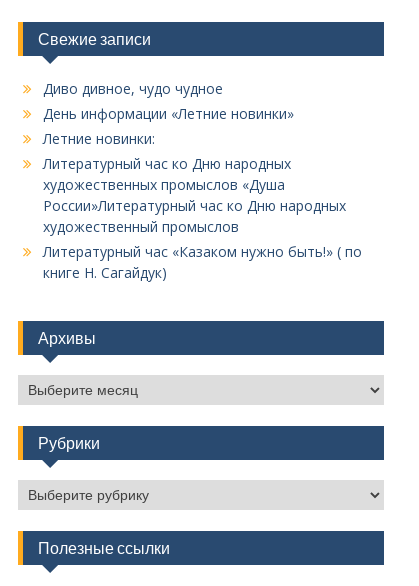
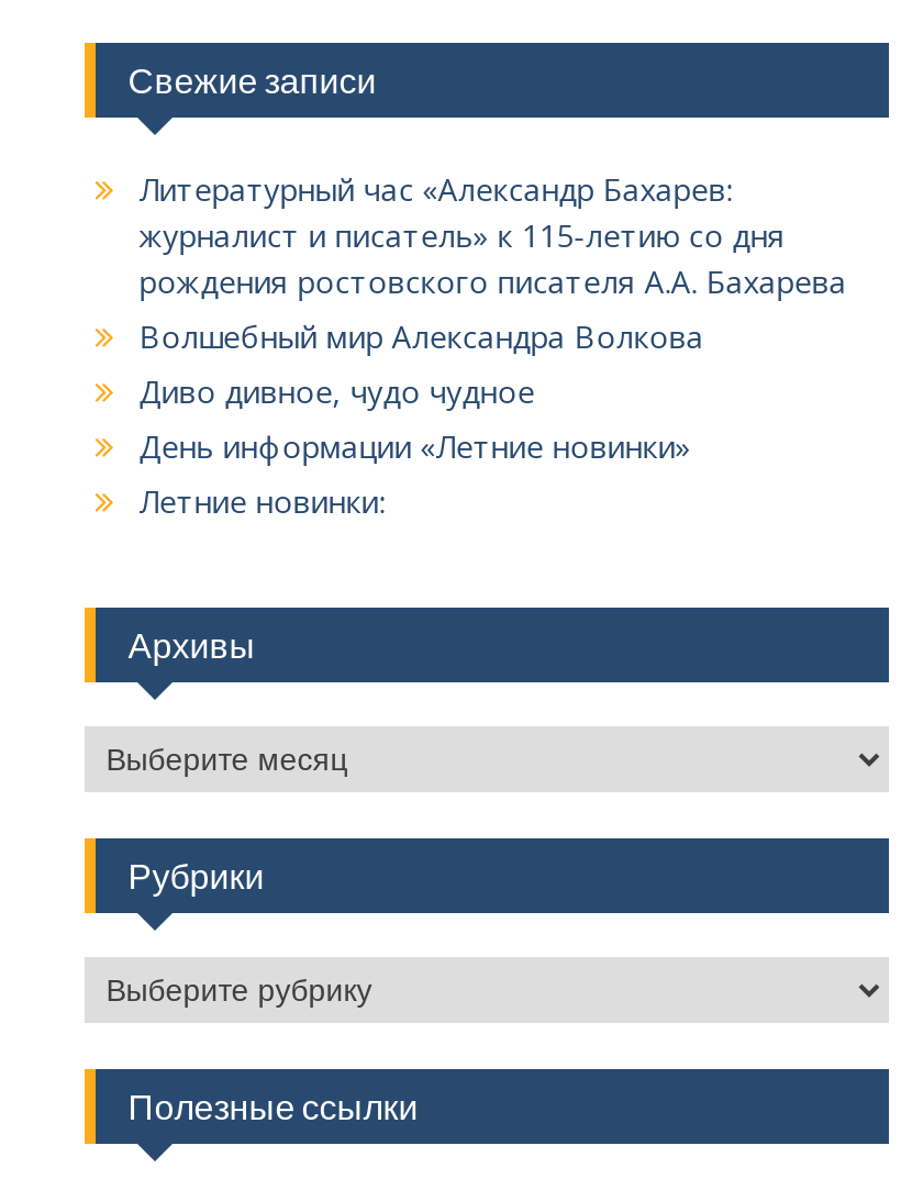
+ Литературный час «Александр Бахарев:
+ журналист и писатель» к 115-летию со дня
+ рождения ростовского писателя А.А. Бахарева
+ Волшебный мир Александра Волкова

moved down: Диво дивное, чудо чудное | День информации «Летние новинки» | Летние новинки:

- Литературный час ко Дню народных
- художественных промыслов «Душа
- России»Литературный час ко Дню народных
- художественный промыслов
- Литературный час «Казаком нужно быть!» ( по
- книге Н. Сагайдук)
